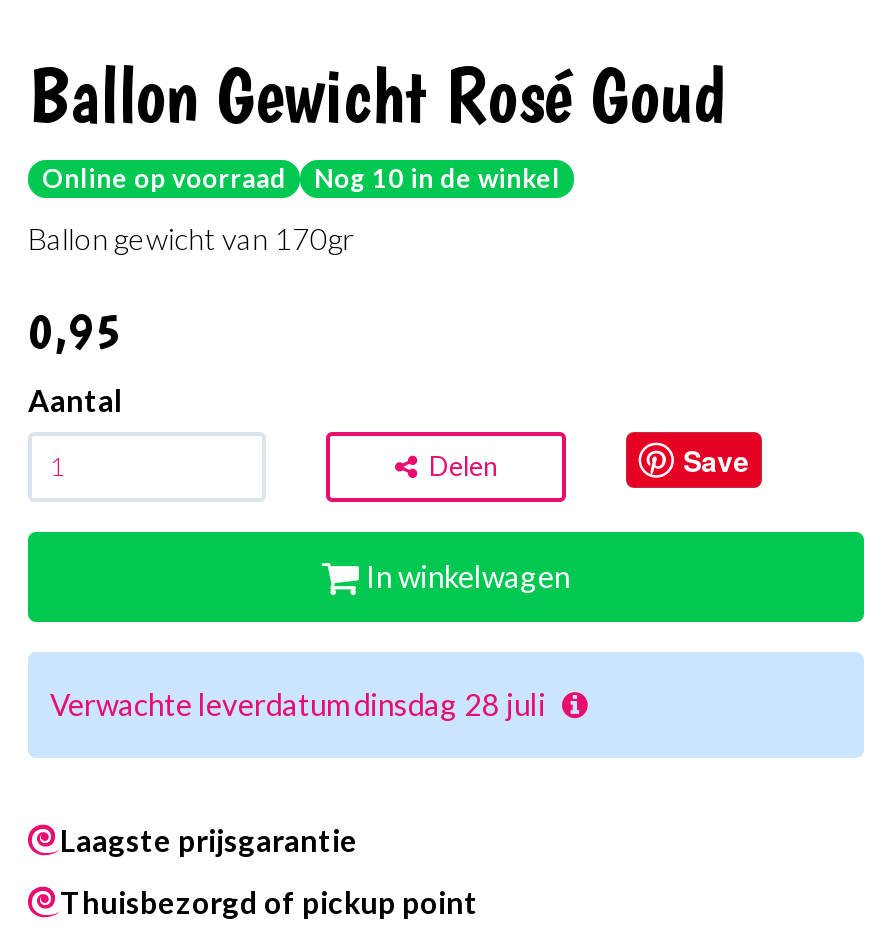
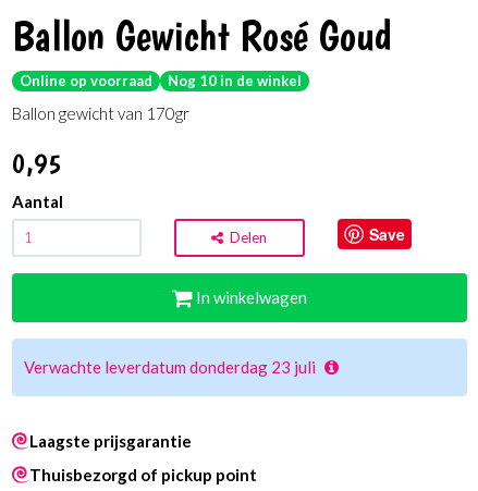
- Verwachte leverdatum dinsdag 28 juli
+ Verwachte leverdatum donderdag 23 juli
